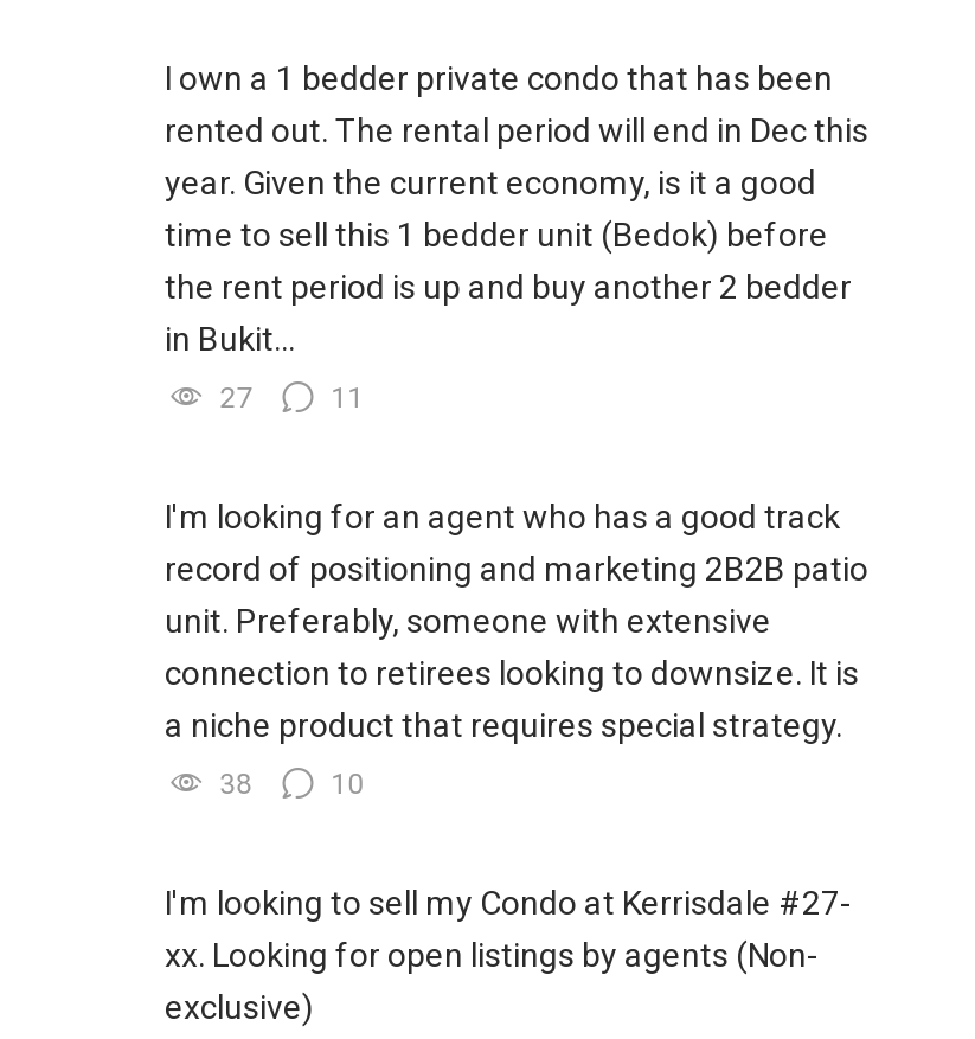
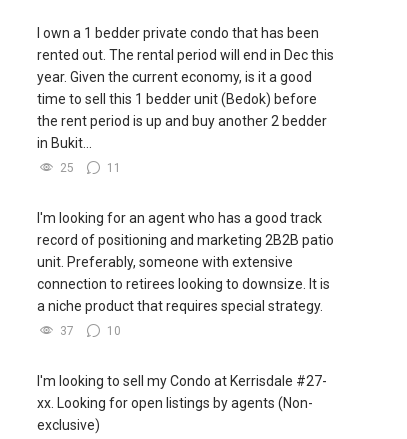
- 27
+ 25

- 38
+ 37
